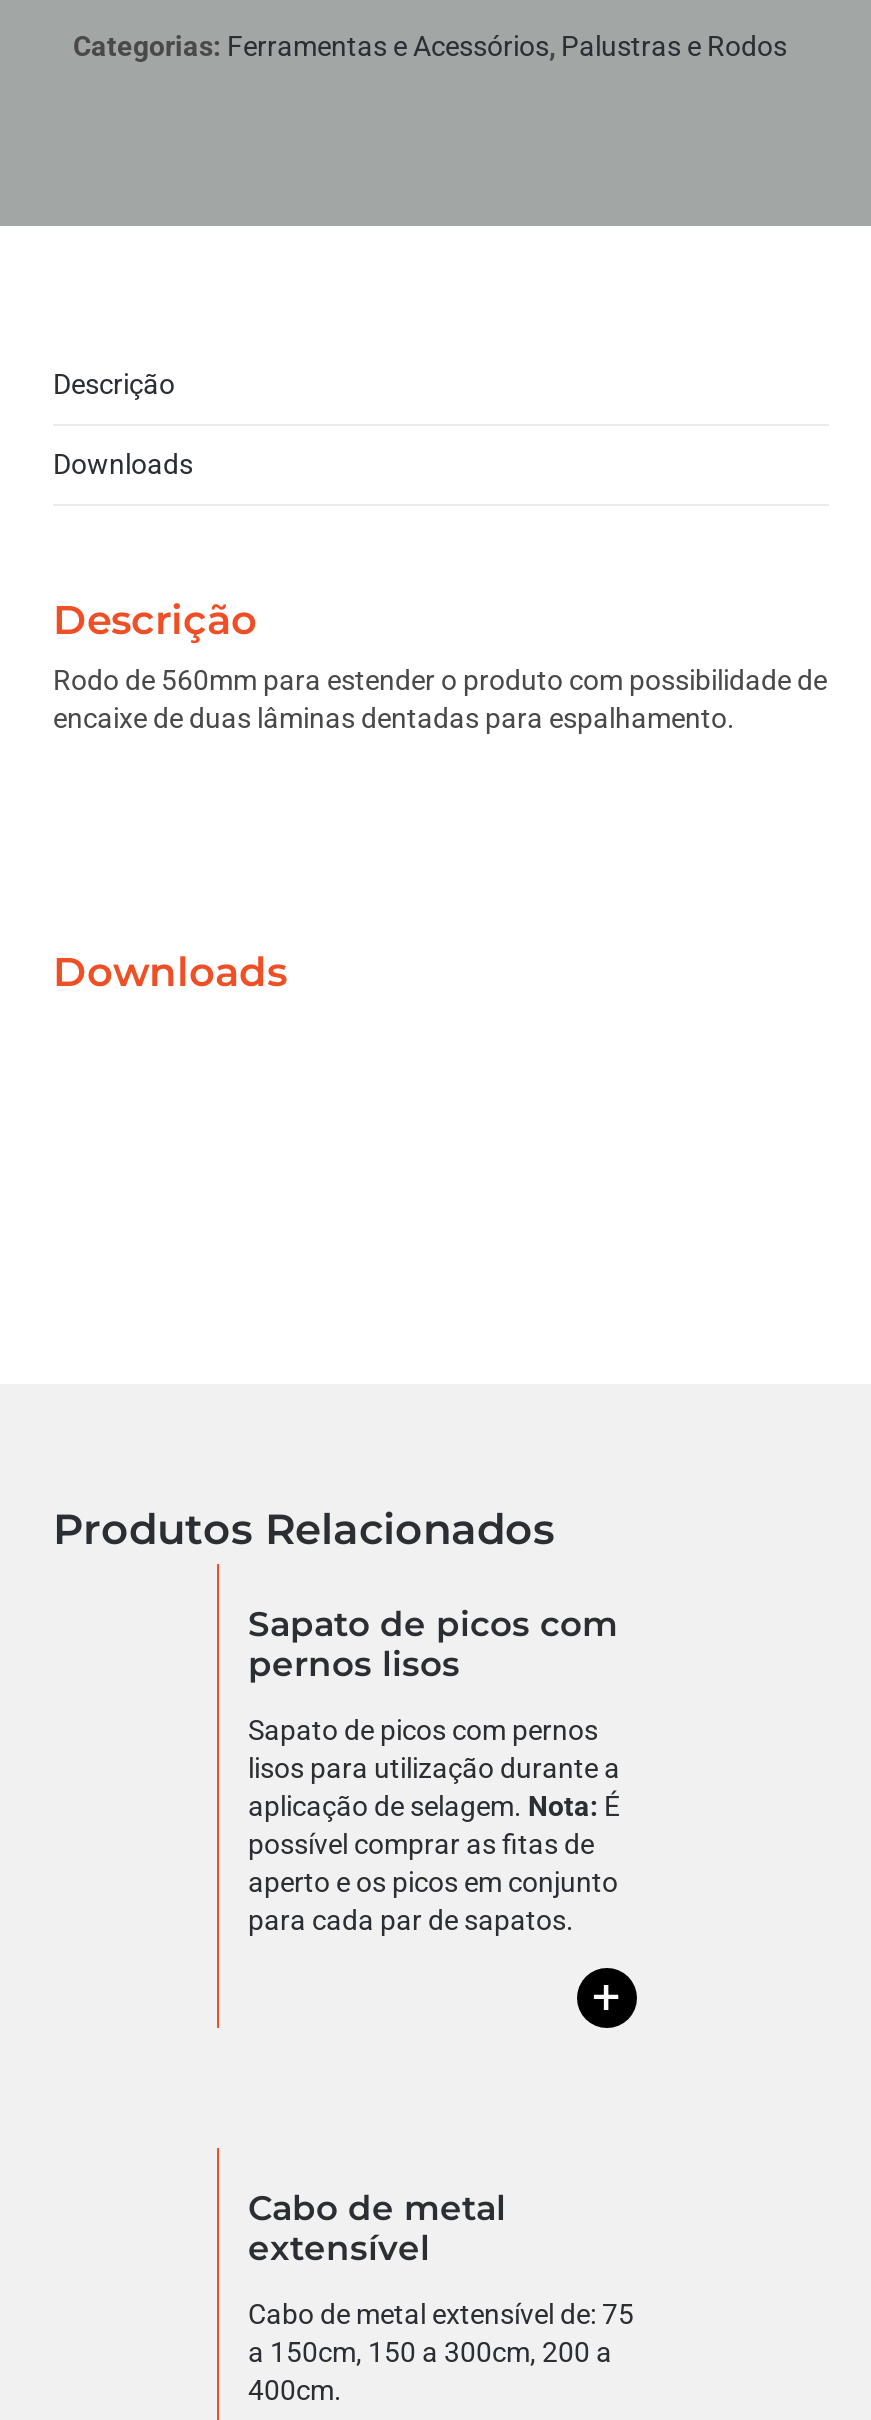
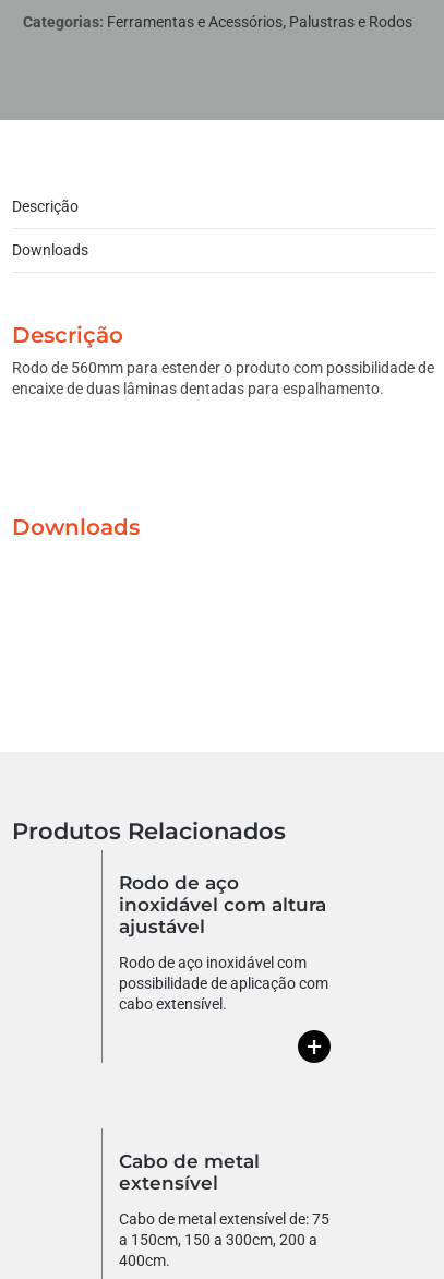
- Sapato de picos com
- pernos lisos
+ Rodo de aço
+ inoxidável com altura
+ ajustável

- Sapato de picos com pernos
- lisos para utilização durante a
- aplicação de selagem. Nota: É
- possível comprar as fitas de
- aperto e os picos em conjunto
- para cada par de sapatos.
+ Rodo de aço inoxidável com
+ possibilidade de aplicação com
+ cabo extensível.
